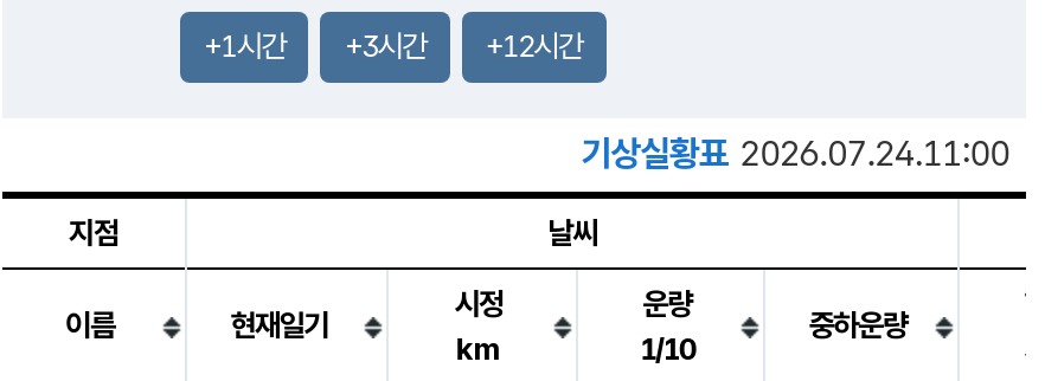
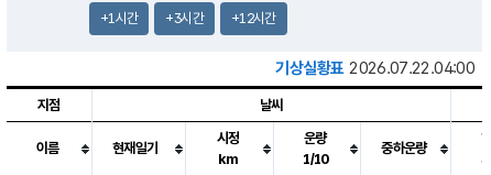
- 기상실황표 2026.07.24.11:00
+ 기상실황표 2026.07.22.04:00
